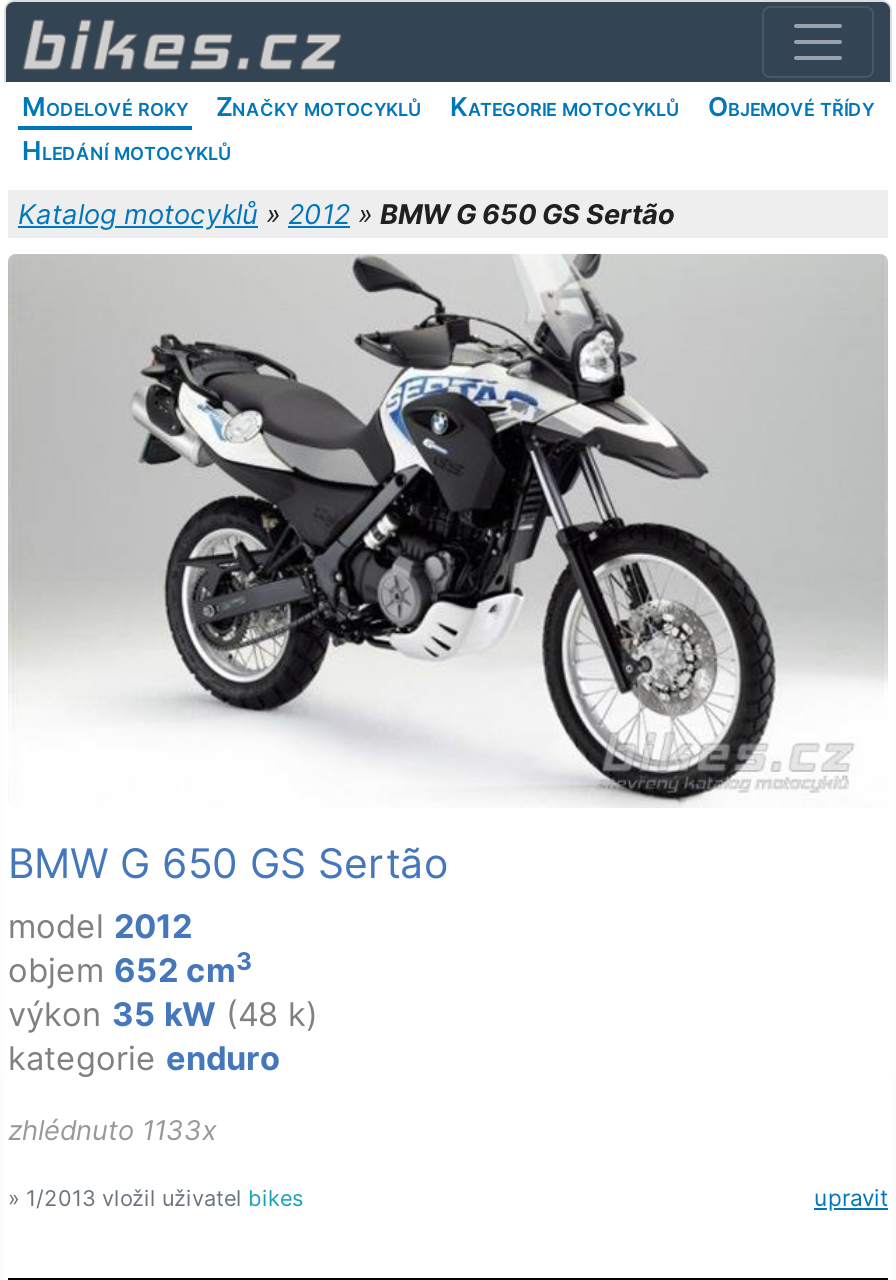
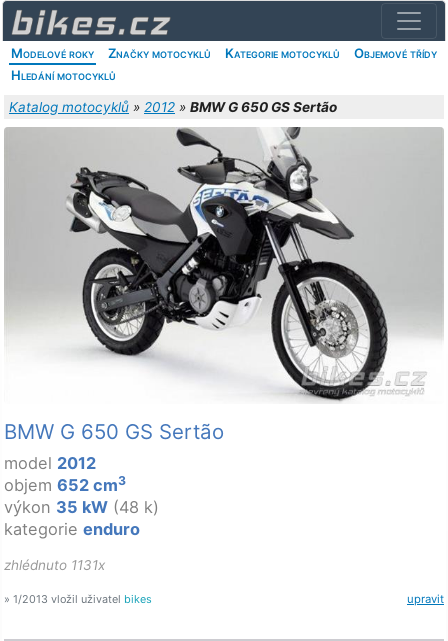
- zhlédnuto 1133x
+ zhlédnuto 1131x
